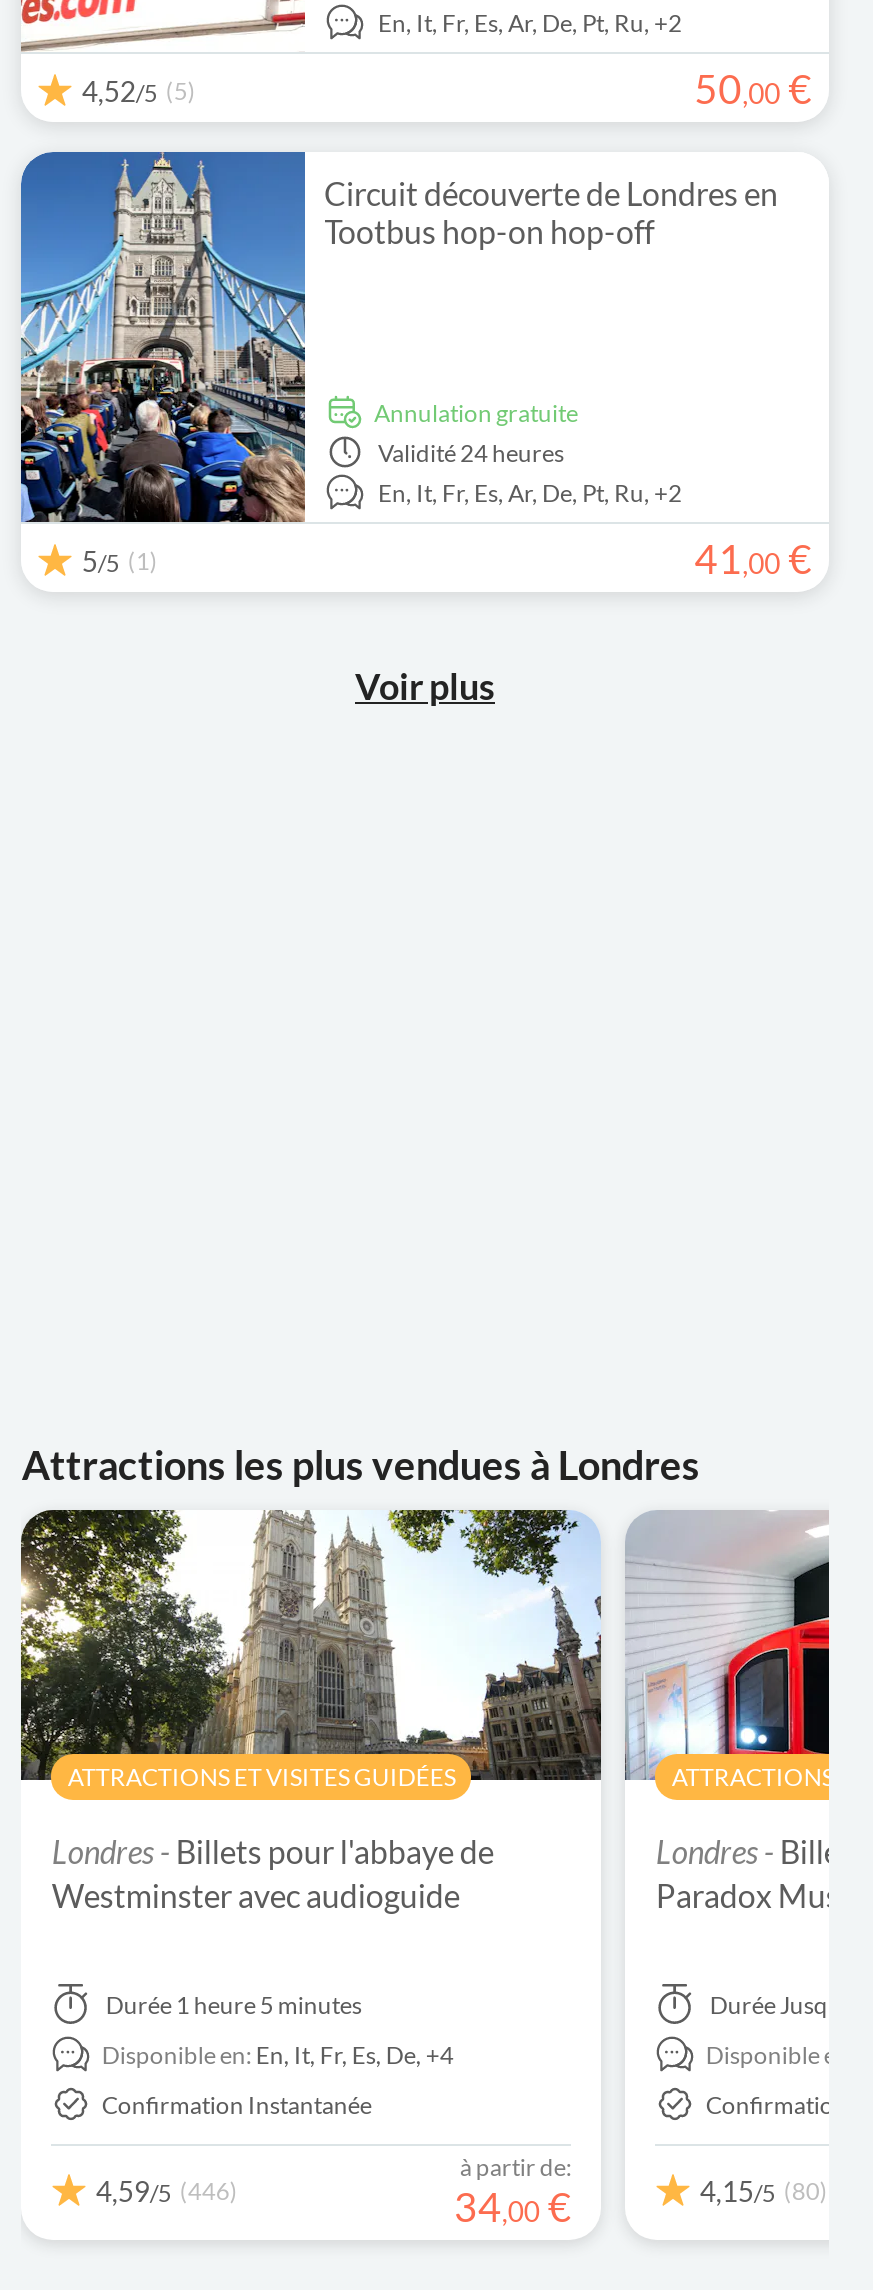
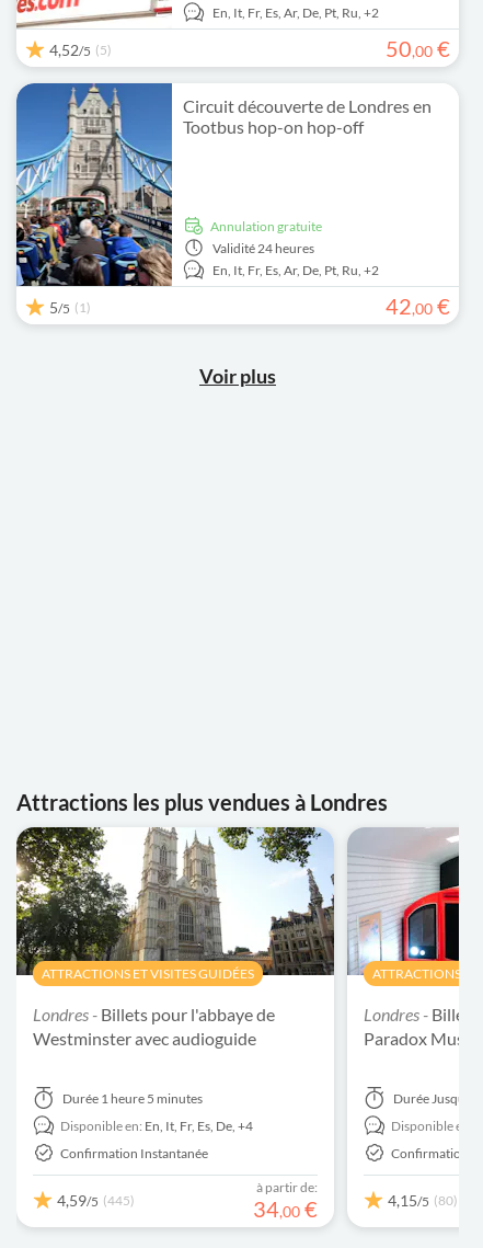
- 41, 00 €
+ 42, 00 €

- 4,59/5 (446)
+ 4,59/5 (445)
